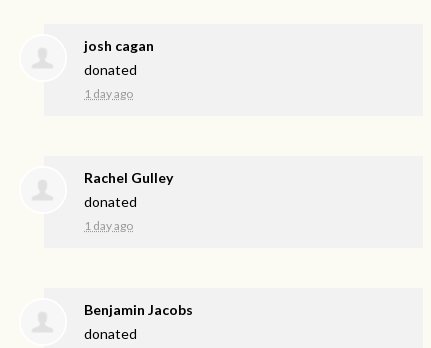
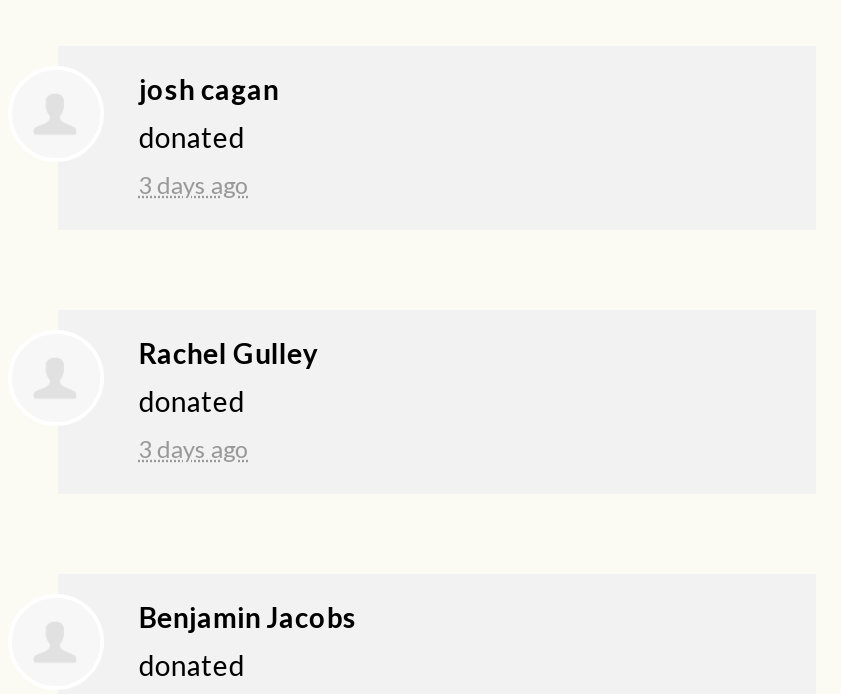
- 1 day ago
+ 3 days ago

- 1 day ago
+ 3 days ago
